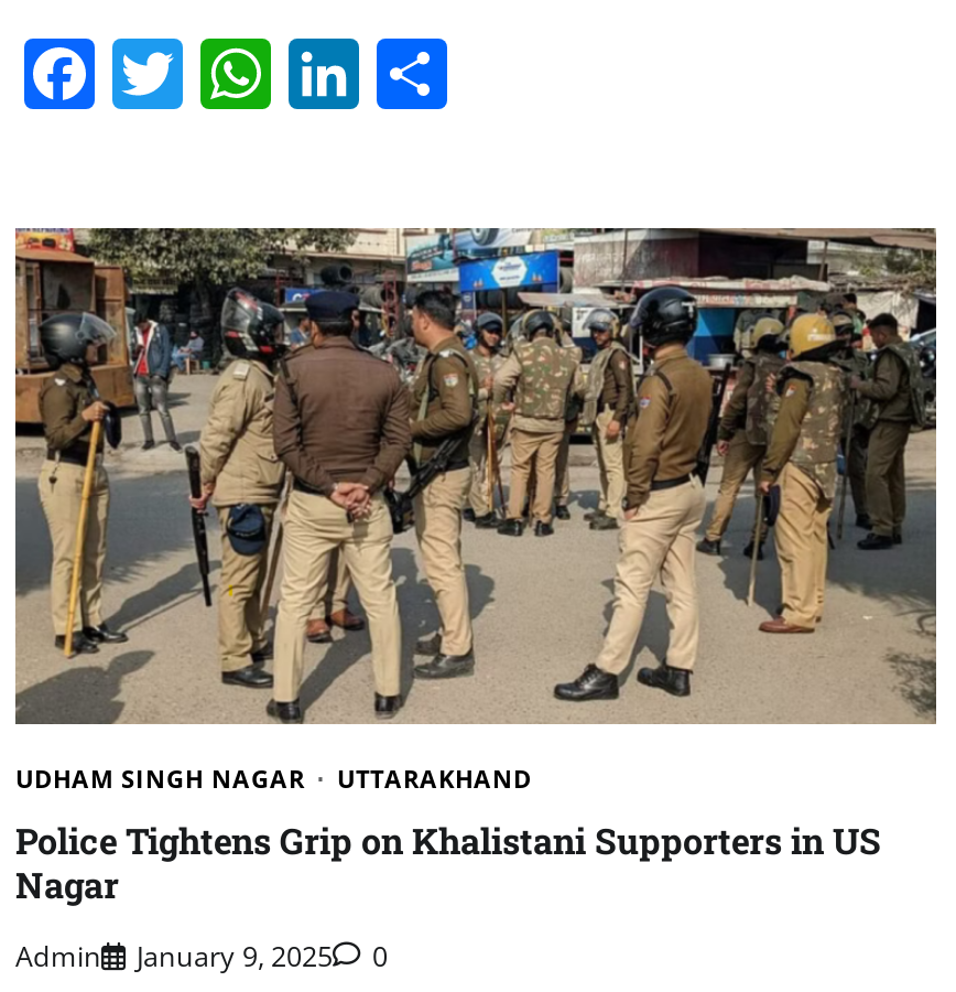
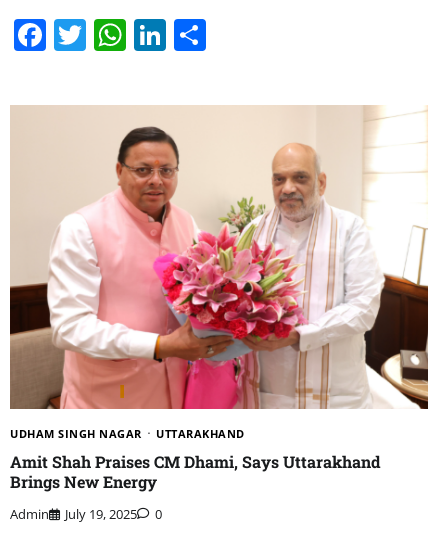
- [image]
+ [image]

- Police Tightens Grip on Khalistani Supporters in US
- Nagar
+ Amit Shah Praises CM Dhami, Says Uttarakhand
+ Brings New Energy

- Admin January 9, 2025 0
+ Admin July 19, 2025 0
